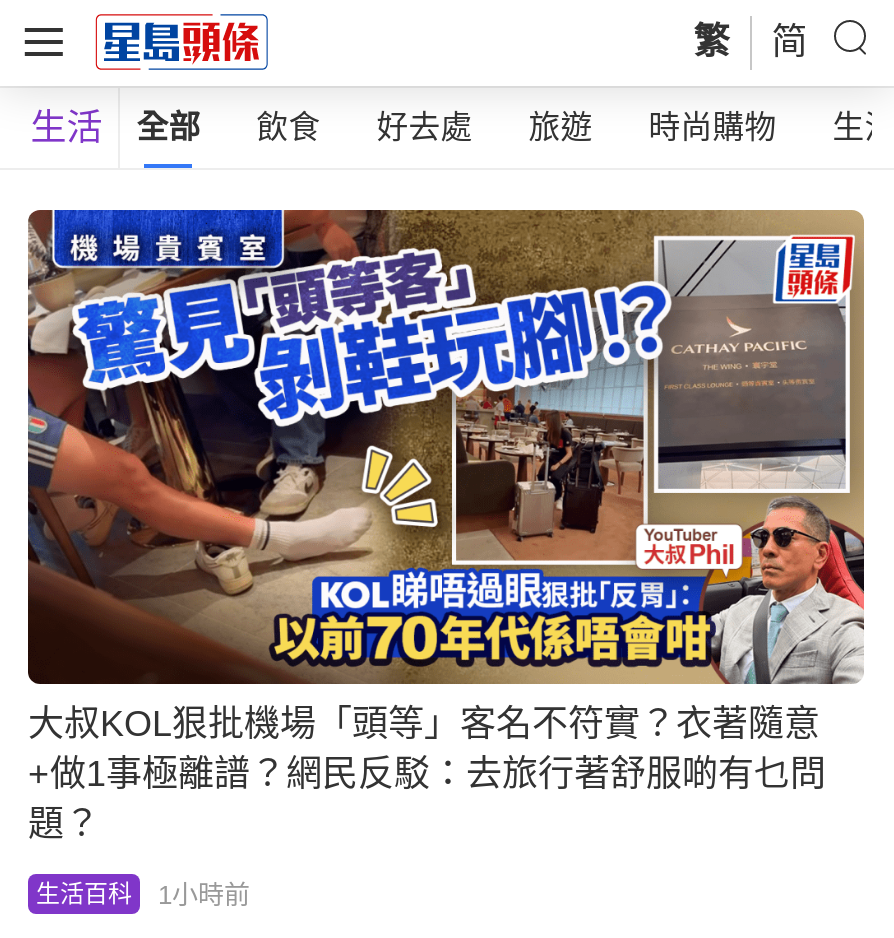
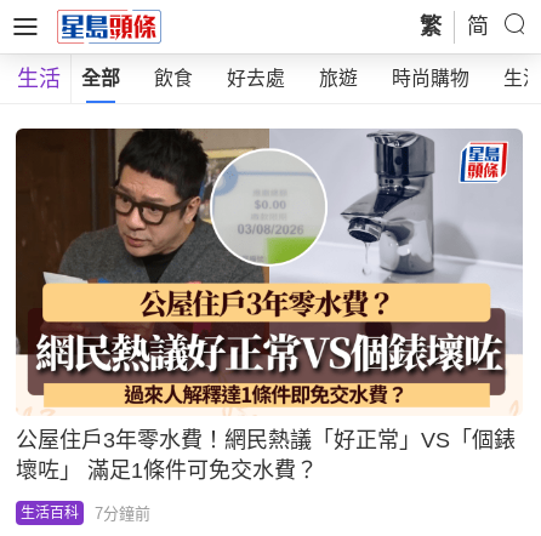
- [image]
- 大叔KOL狠批機場「頭等」客名不符實？衣著隨意
- +做1事極離譜？網民反駁：去旅行著舒服啲有乜問
- 題？
+ [image]
+ 公屋住戶3年零水費！網民熱議「好正常」VS「個錶
+ 壞咗」 滿足1條件可免交水費？

- 生活百科 1小時前
+ 生活百科 7分鐘前
